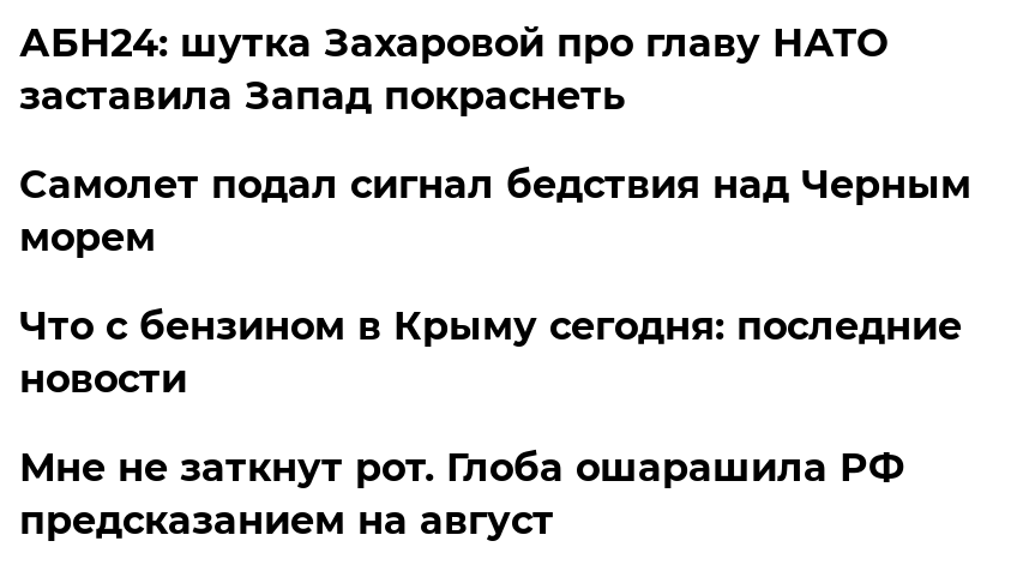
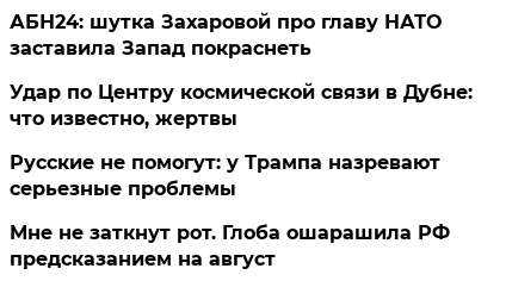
- Самолет подал сигнал бедствия над Черным
- морем
+ Удар по Центру космической связи в Дубне:
+ что известно, жертвы

- Что с бензином в Крыму сегодня: последние
- новости
+ Русские не помогут: у Трампа назревают
+ серьезные проблемы
